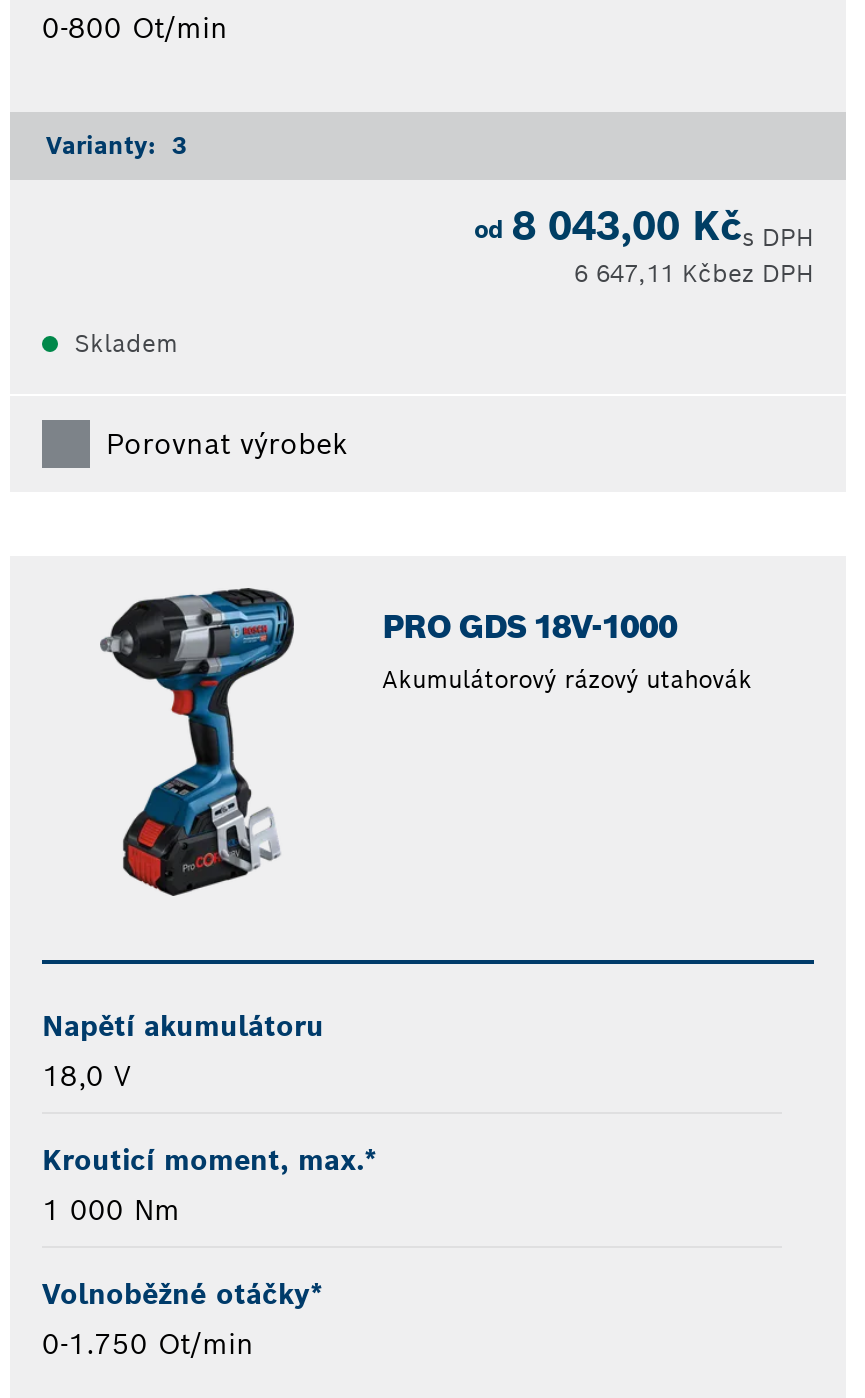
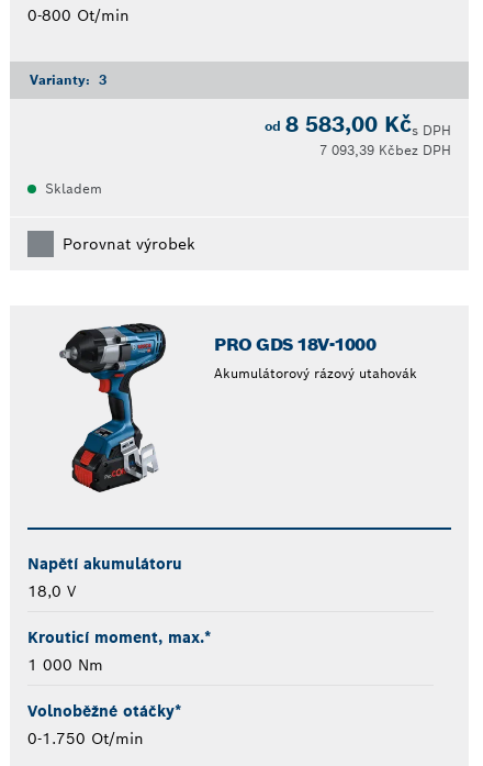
- od 8 043,00 Kč s DPH
+ od 8 583,00 Kč s DPH

- 6 647,11 Kčbez DPH
+ 7 093,39 Kčbez DPH
